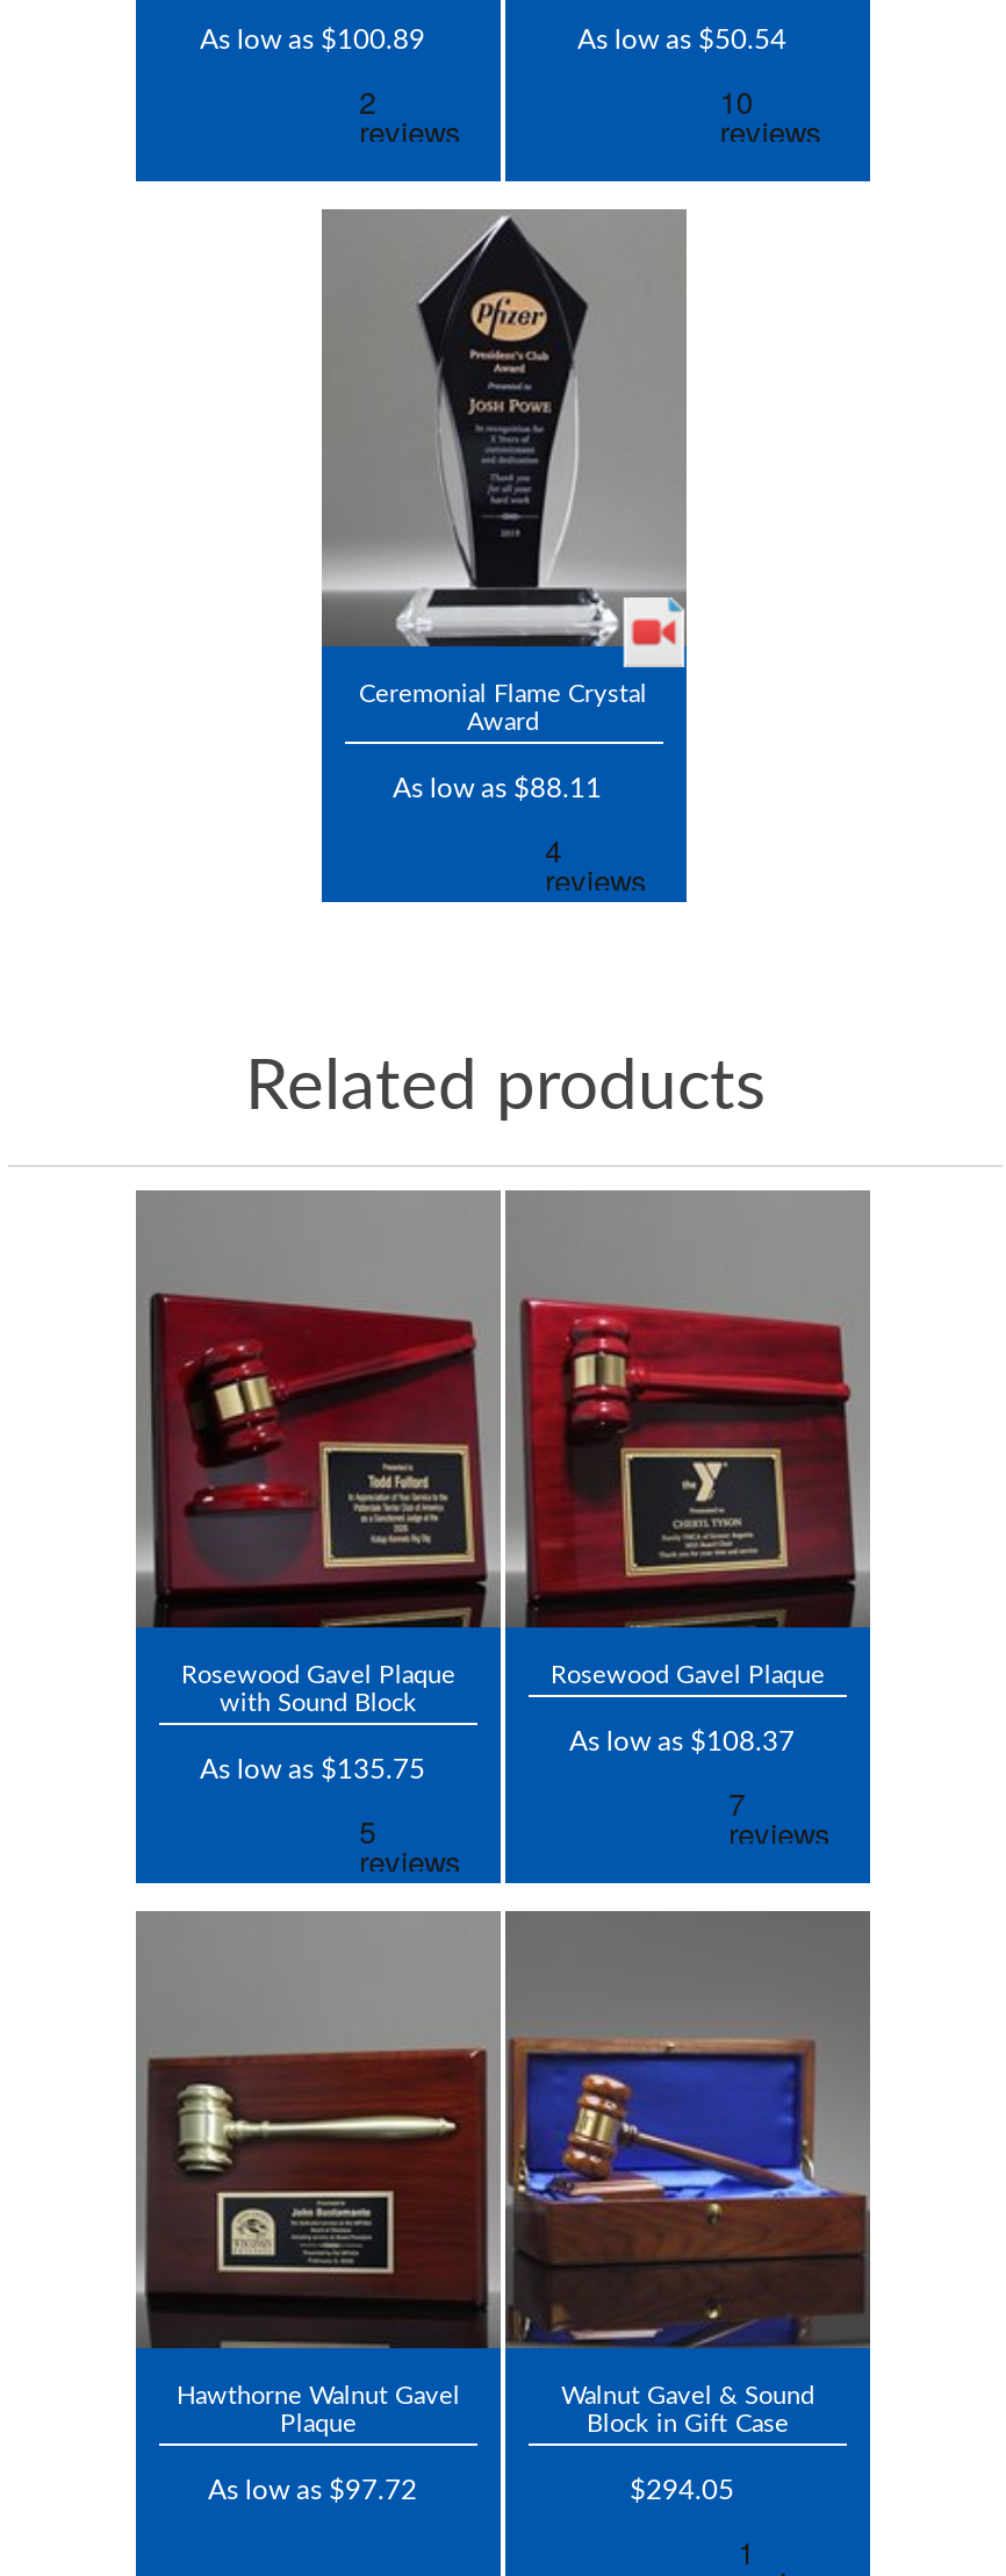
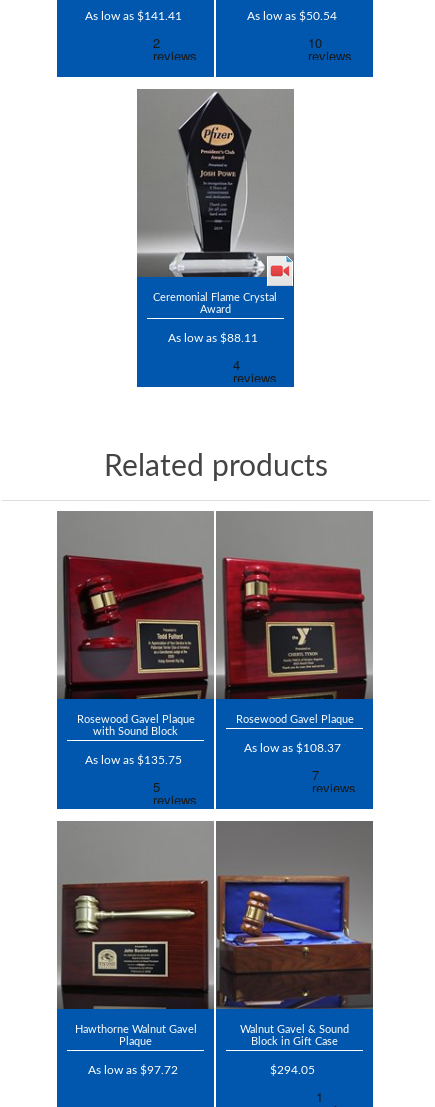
- As low as $100.89
+ As low as $141.41
